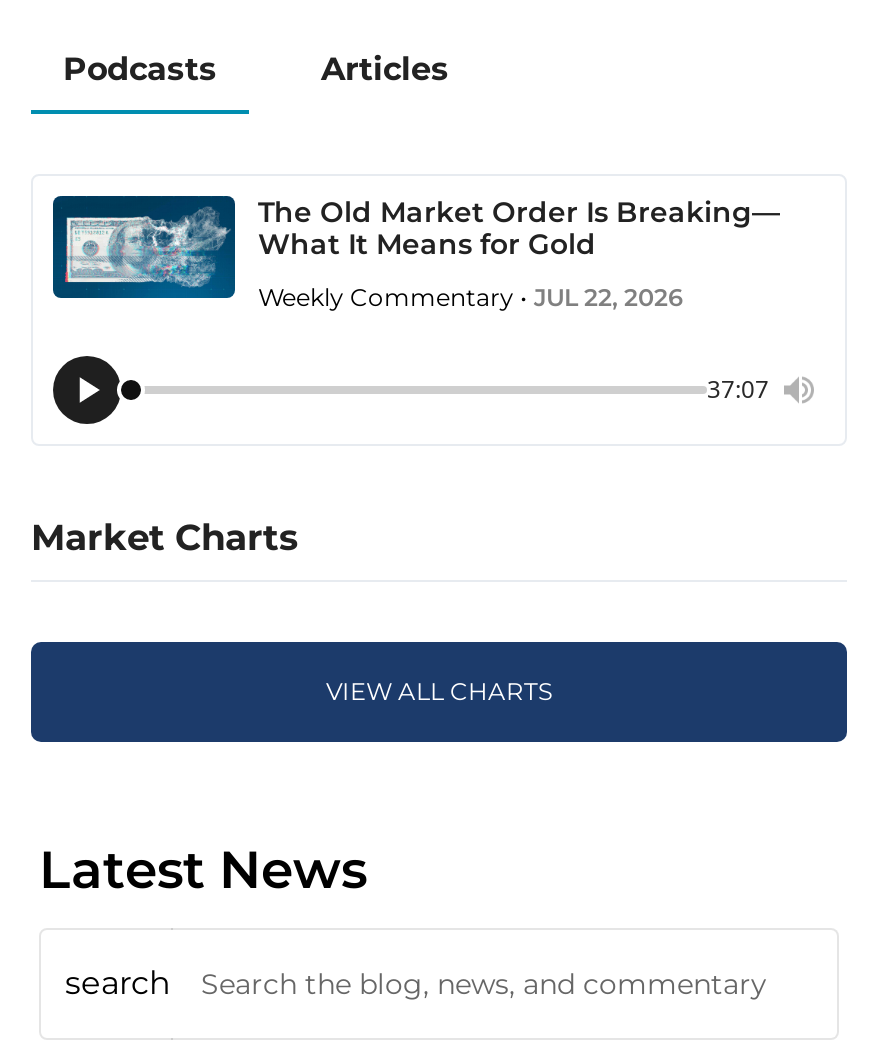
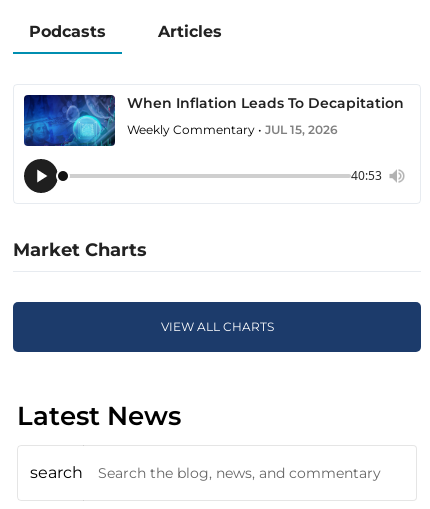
- [image]
- The Old Market Order Is Breaking—
- What It Means for Gold
+ [image]
+ When Inflation Leads To Decapitation

- Weekly Commentary • JUL 22, 2026
+ Weekly Commentary • JUL 15, 2026

- 37:07
+ 40:53
